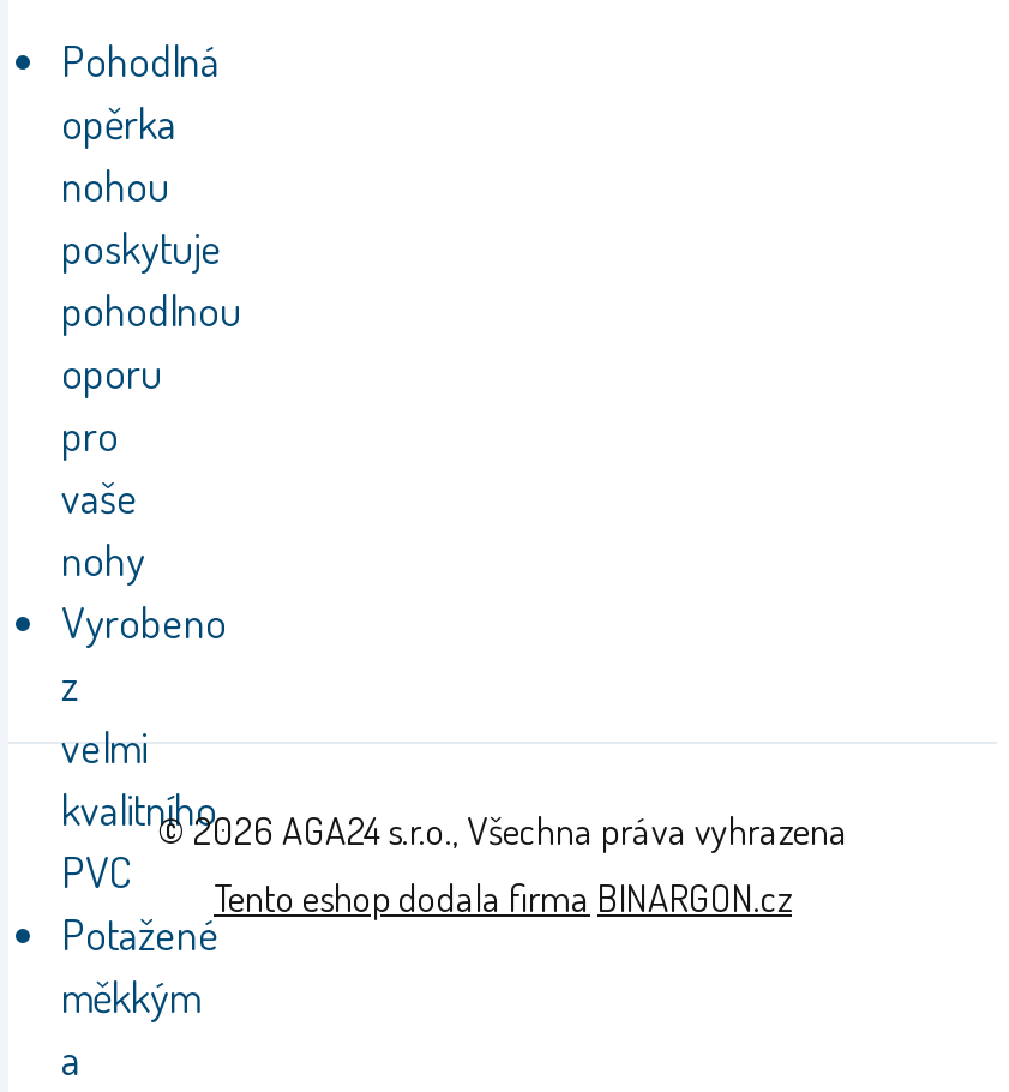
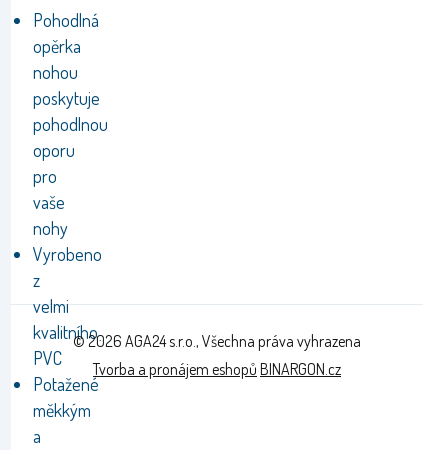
- Tento eshop dodala firma BINARGON.cz
+ Tvorba a pronájem eshopů BINARGON.cz
